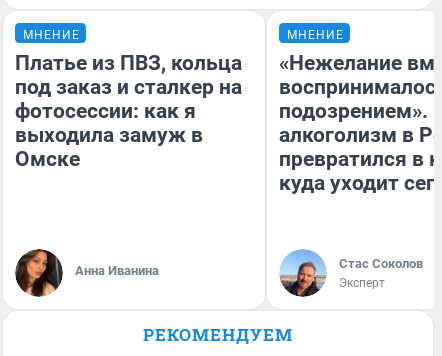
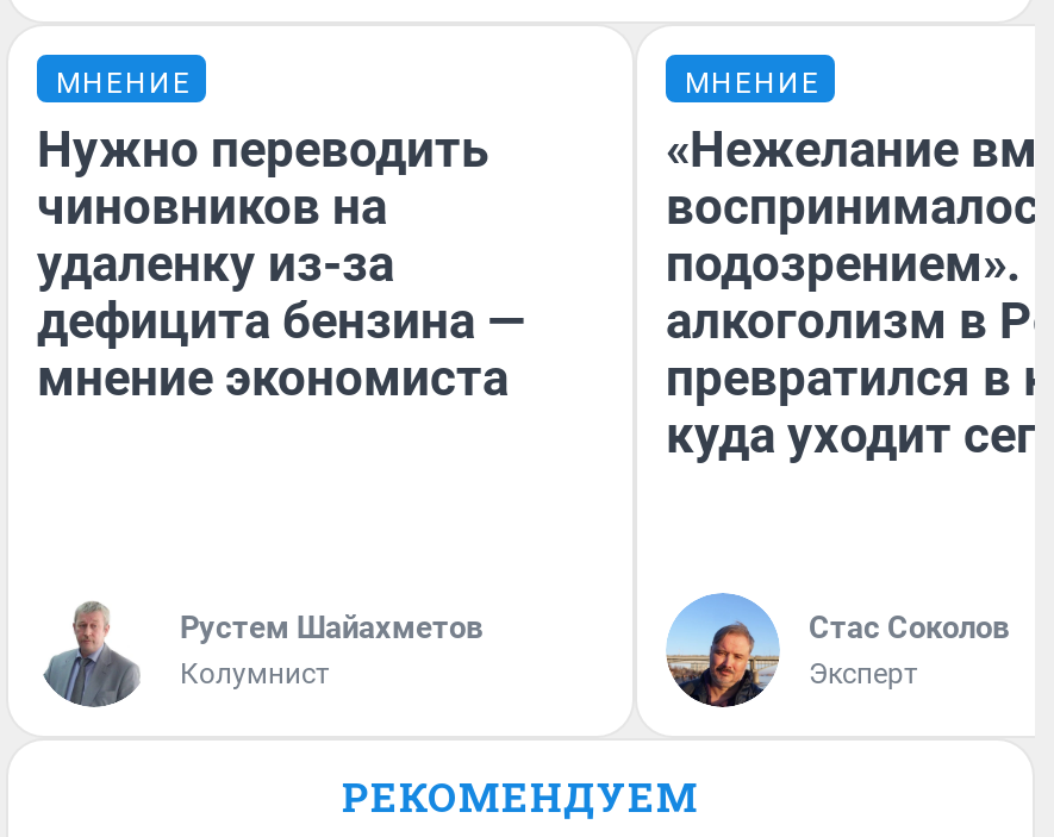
- Платье из ПВЗ, кольца
- под заказ и сталкер на
- фотосессии: как я
- выходила замуж в
- Омске
+ Нужно переводить
+ чиновников на
+ удаленку из-за
+ дефицита бензина —
+ мнение экономиста

- [image]
- Анна Иванина
+ [image]
+ Рустем Шайахметов
+ Колумнист
